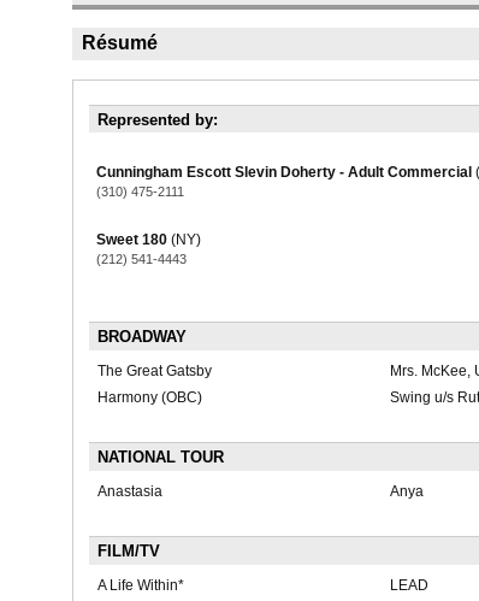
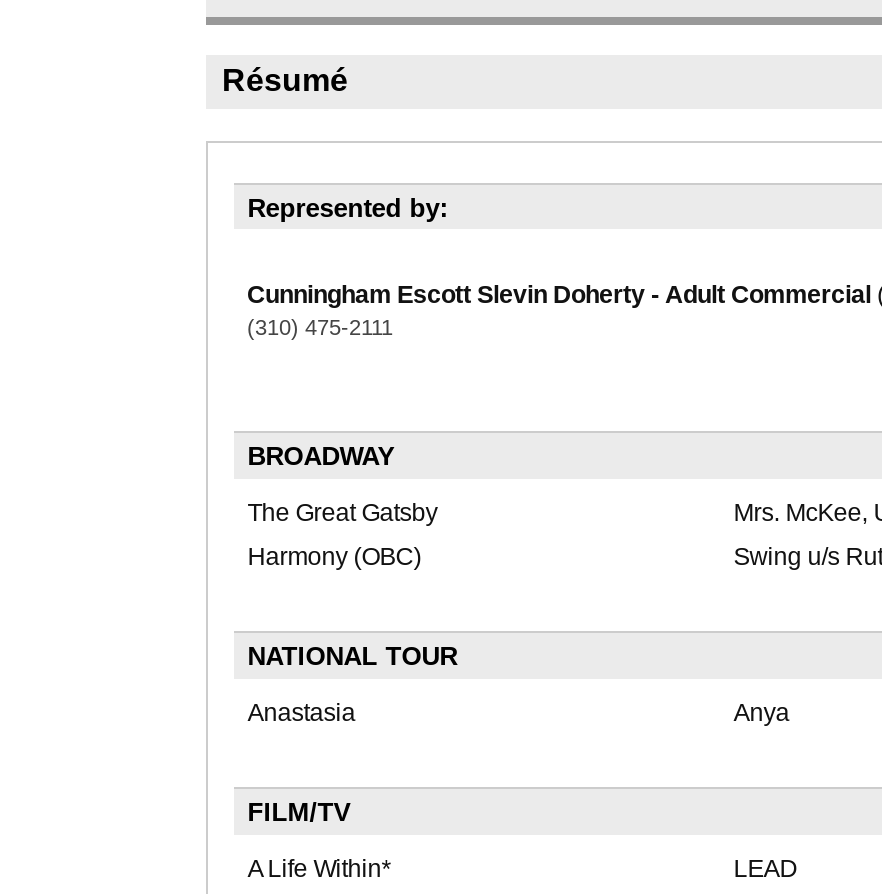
- Sweet 180 (NY)
- (212) 541-4443
